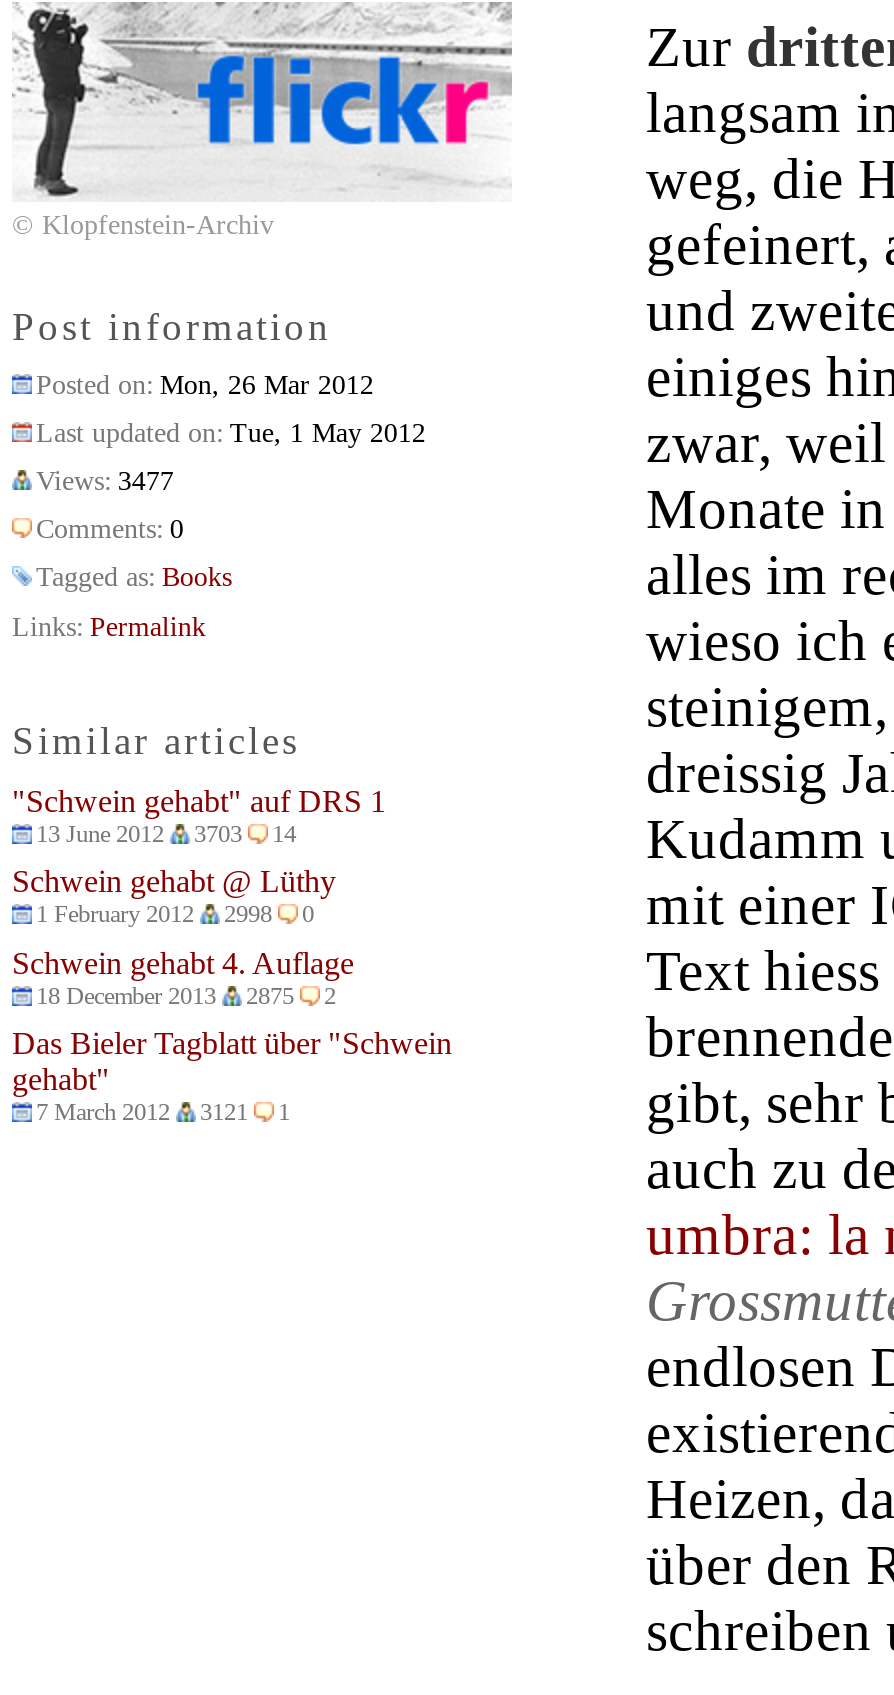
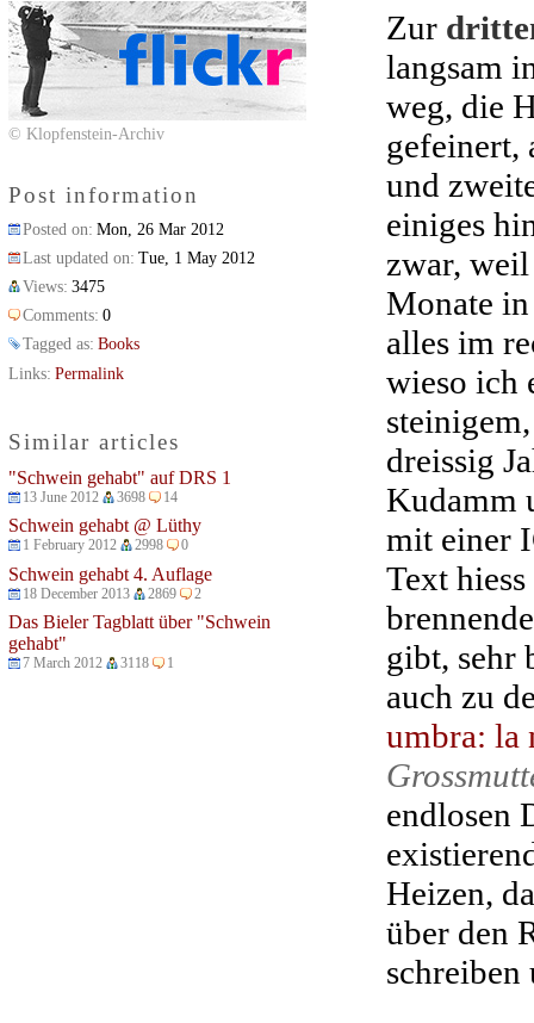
- Views 3477
+ Views 3475

- 13 June 2012 3703 14
+ 13 June 2012 3698 14

- 18 December 2013 2875 2
+ 18 December 2013 2869 2

- 7 March 2012 3121 1
+ 7 March 2012 3118 1
